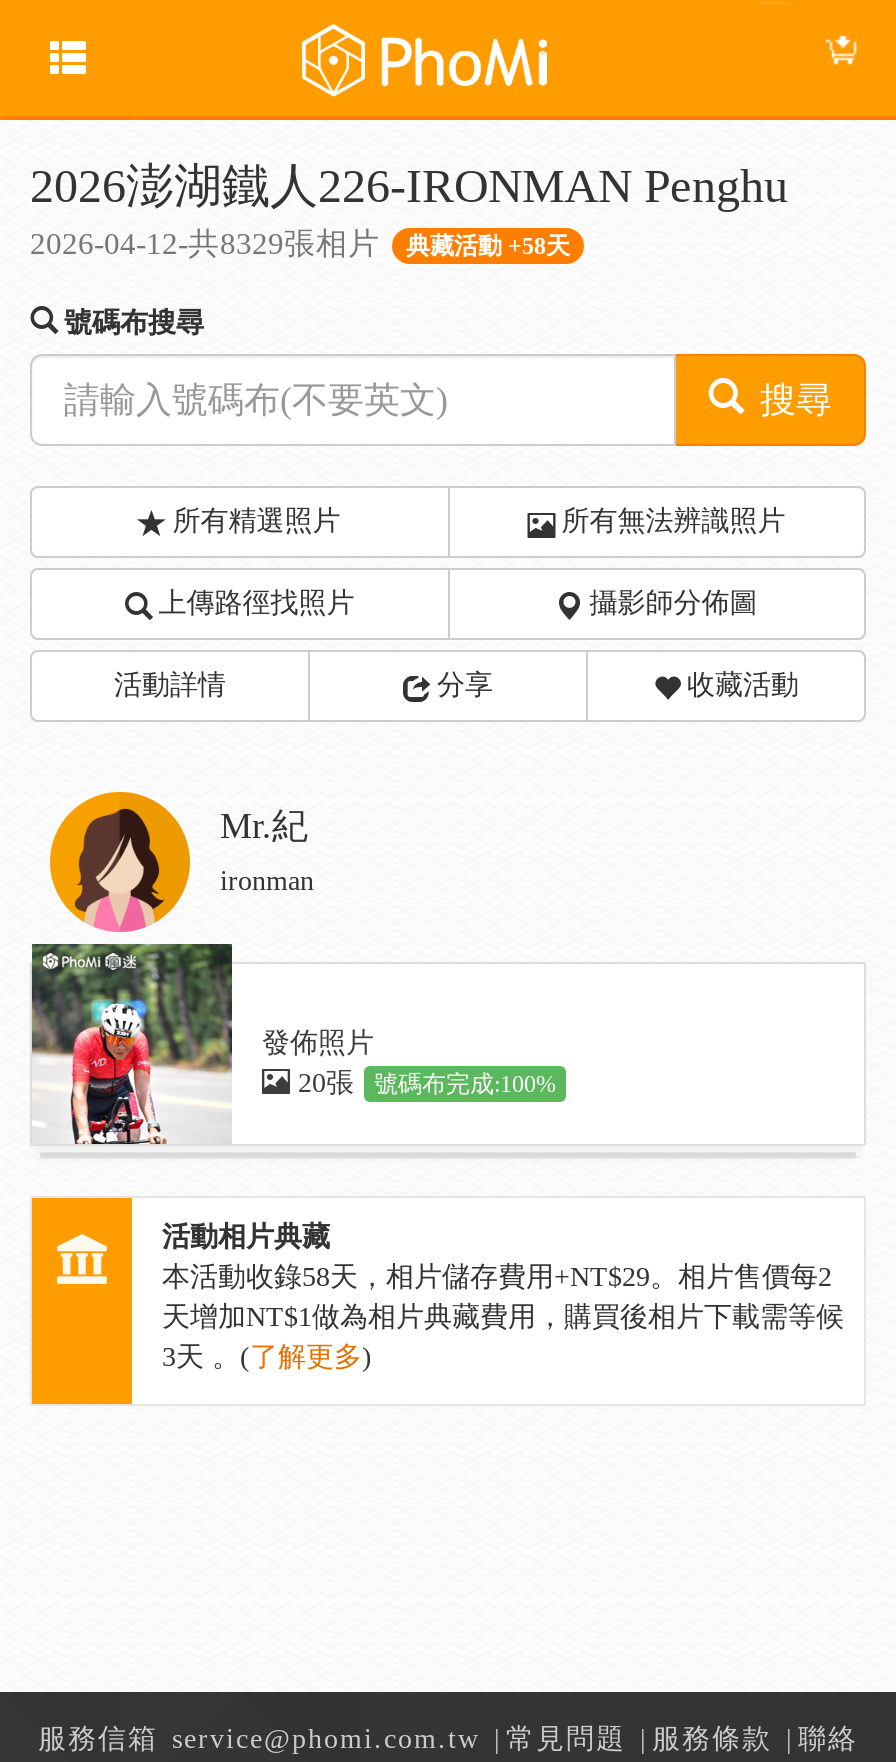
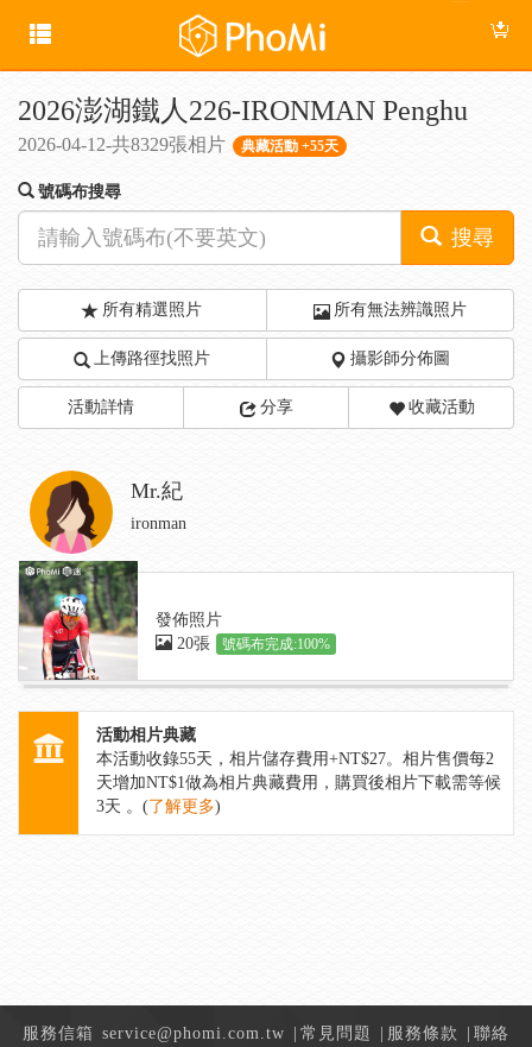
- 2026-04-12-共8329張相片 典藏活動 +58天
+ 2026-04-12-共8329張相片 典藏活動 +55天

- 本活動收錄58天，相片儲存費用+NT$29。相片售價每2
+ 本活動收錄55天，相片儲存費用+NT$27。相片售價每2
